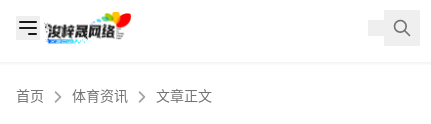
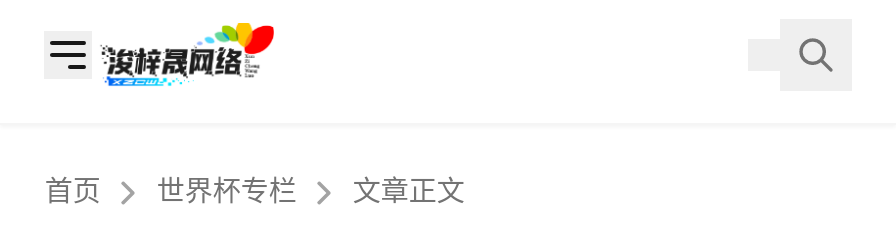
- 体育资讯
+ 世界杯专栏
